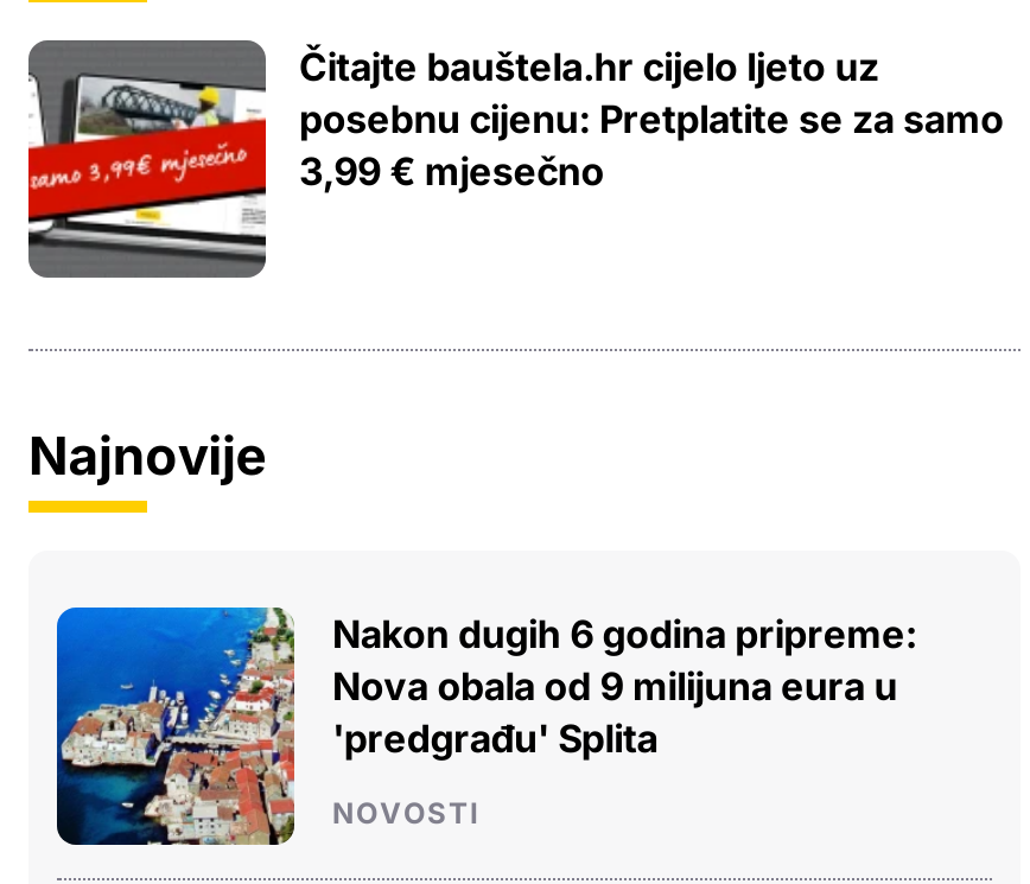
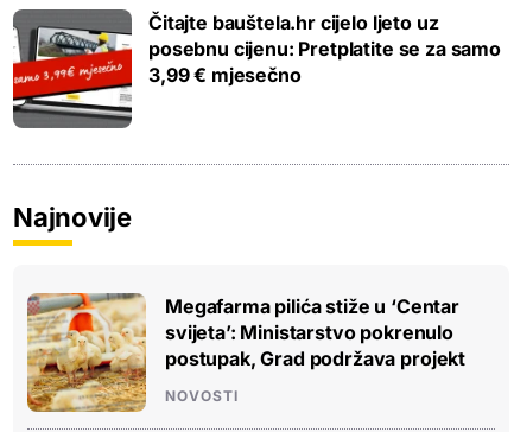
- [image]
- Nakon dugih 6 godina pripreme:
- Nova obala od 9 milijuna eura u
- 'predgrađu' Splita
+ [image]
+ Megafarma pilića stiže u ‘Centar
+ svijeta’: Ministarstvo pokrenulo
+ postupak, Grad podržava projekt
